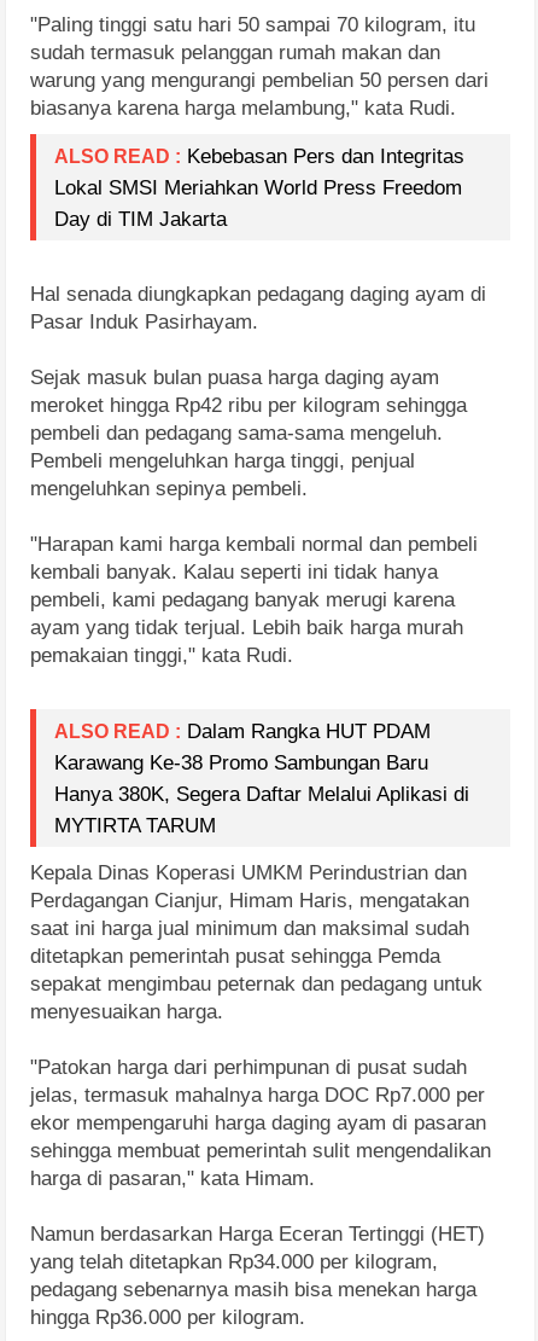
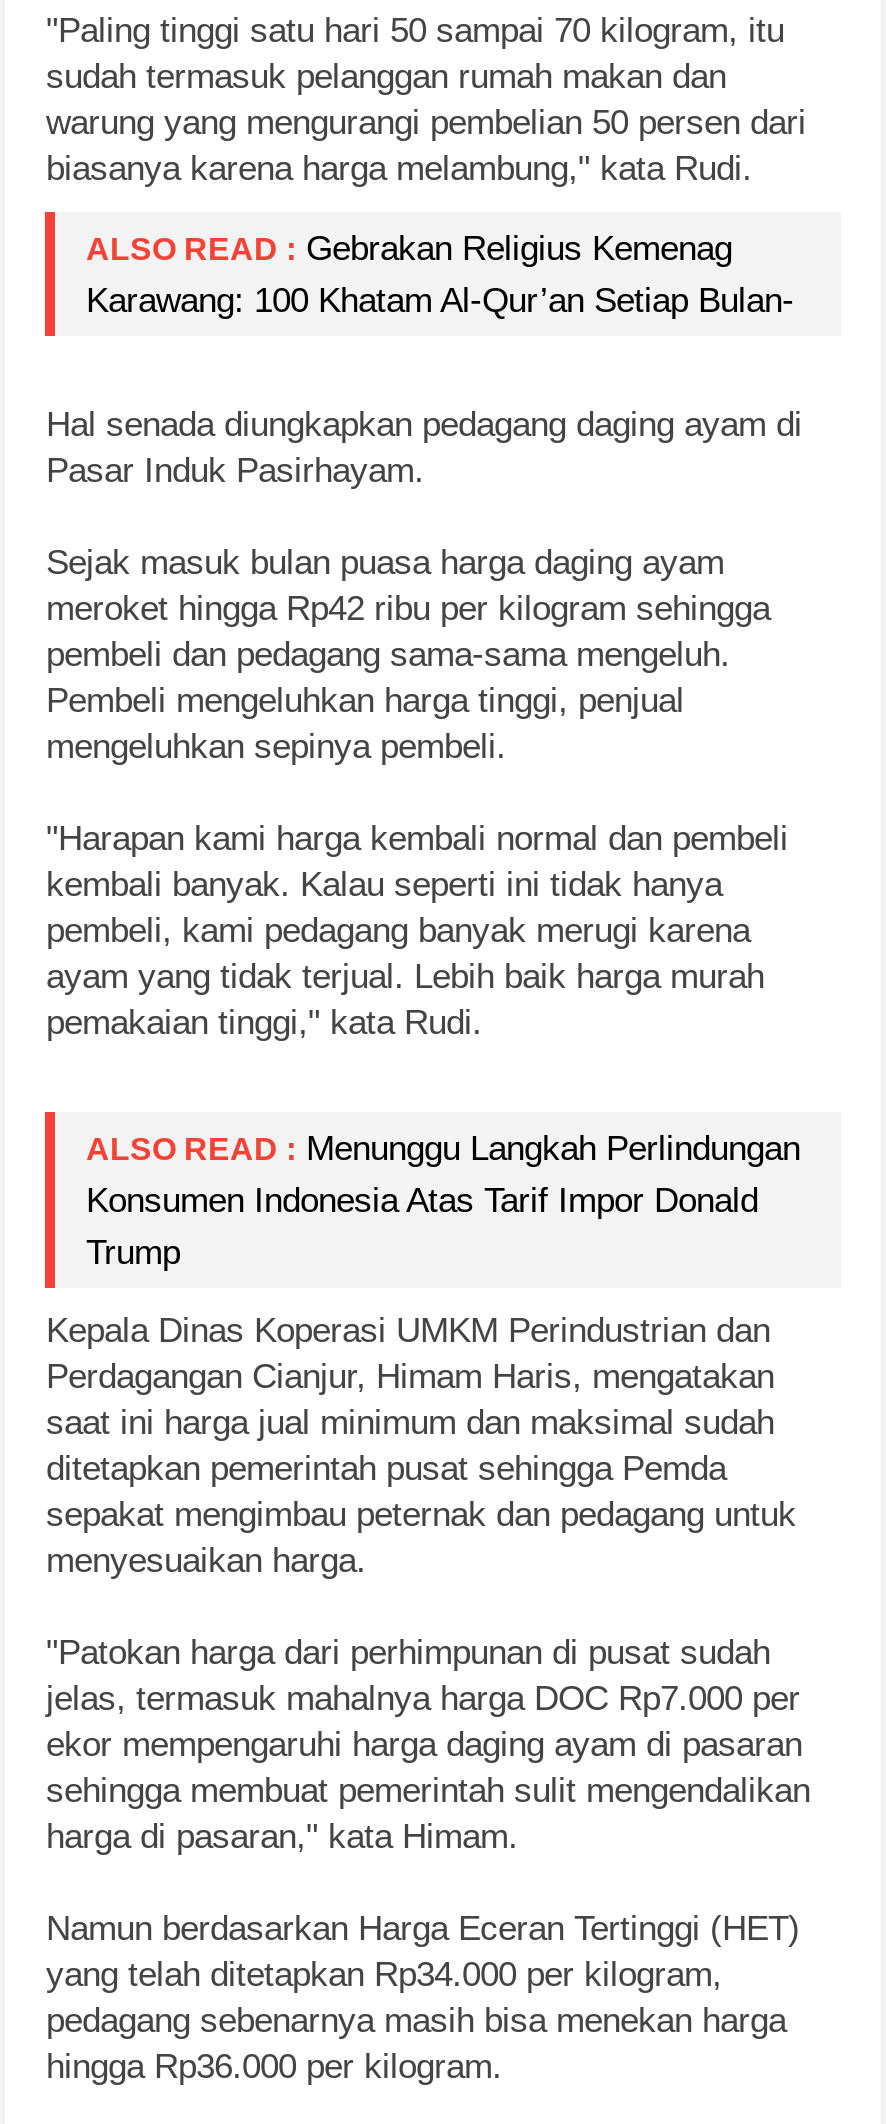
- ALSO READ : Kebebasan Pers dan Integritas
- Lokal SMSI Meriahkan World Press Freedom
- Day di TIM Jakarta
+ ALSO READ : Gebrakan Religius Kemenag
+ Karawang: 100 Khatam Al-Qur’an Setiap Bulan-

- ALSO READ : Dalam Rangka HUT PDAM
- Karawang Ke-38 Promo Sambungan Baru
- Hanya 380K, Segera Daftar Melalui Aplikasi di
- MYTIRTA TARUM
+ ALSO READ : Menunggu Langkah Perlindungan
+ Konsumen Indonesia Atas Tarif Impor Donald
+ Trump
